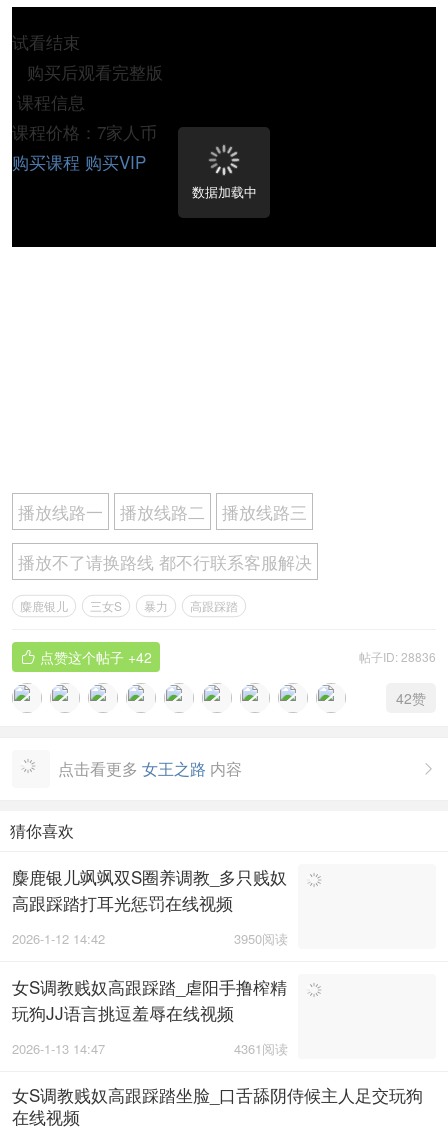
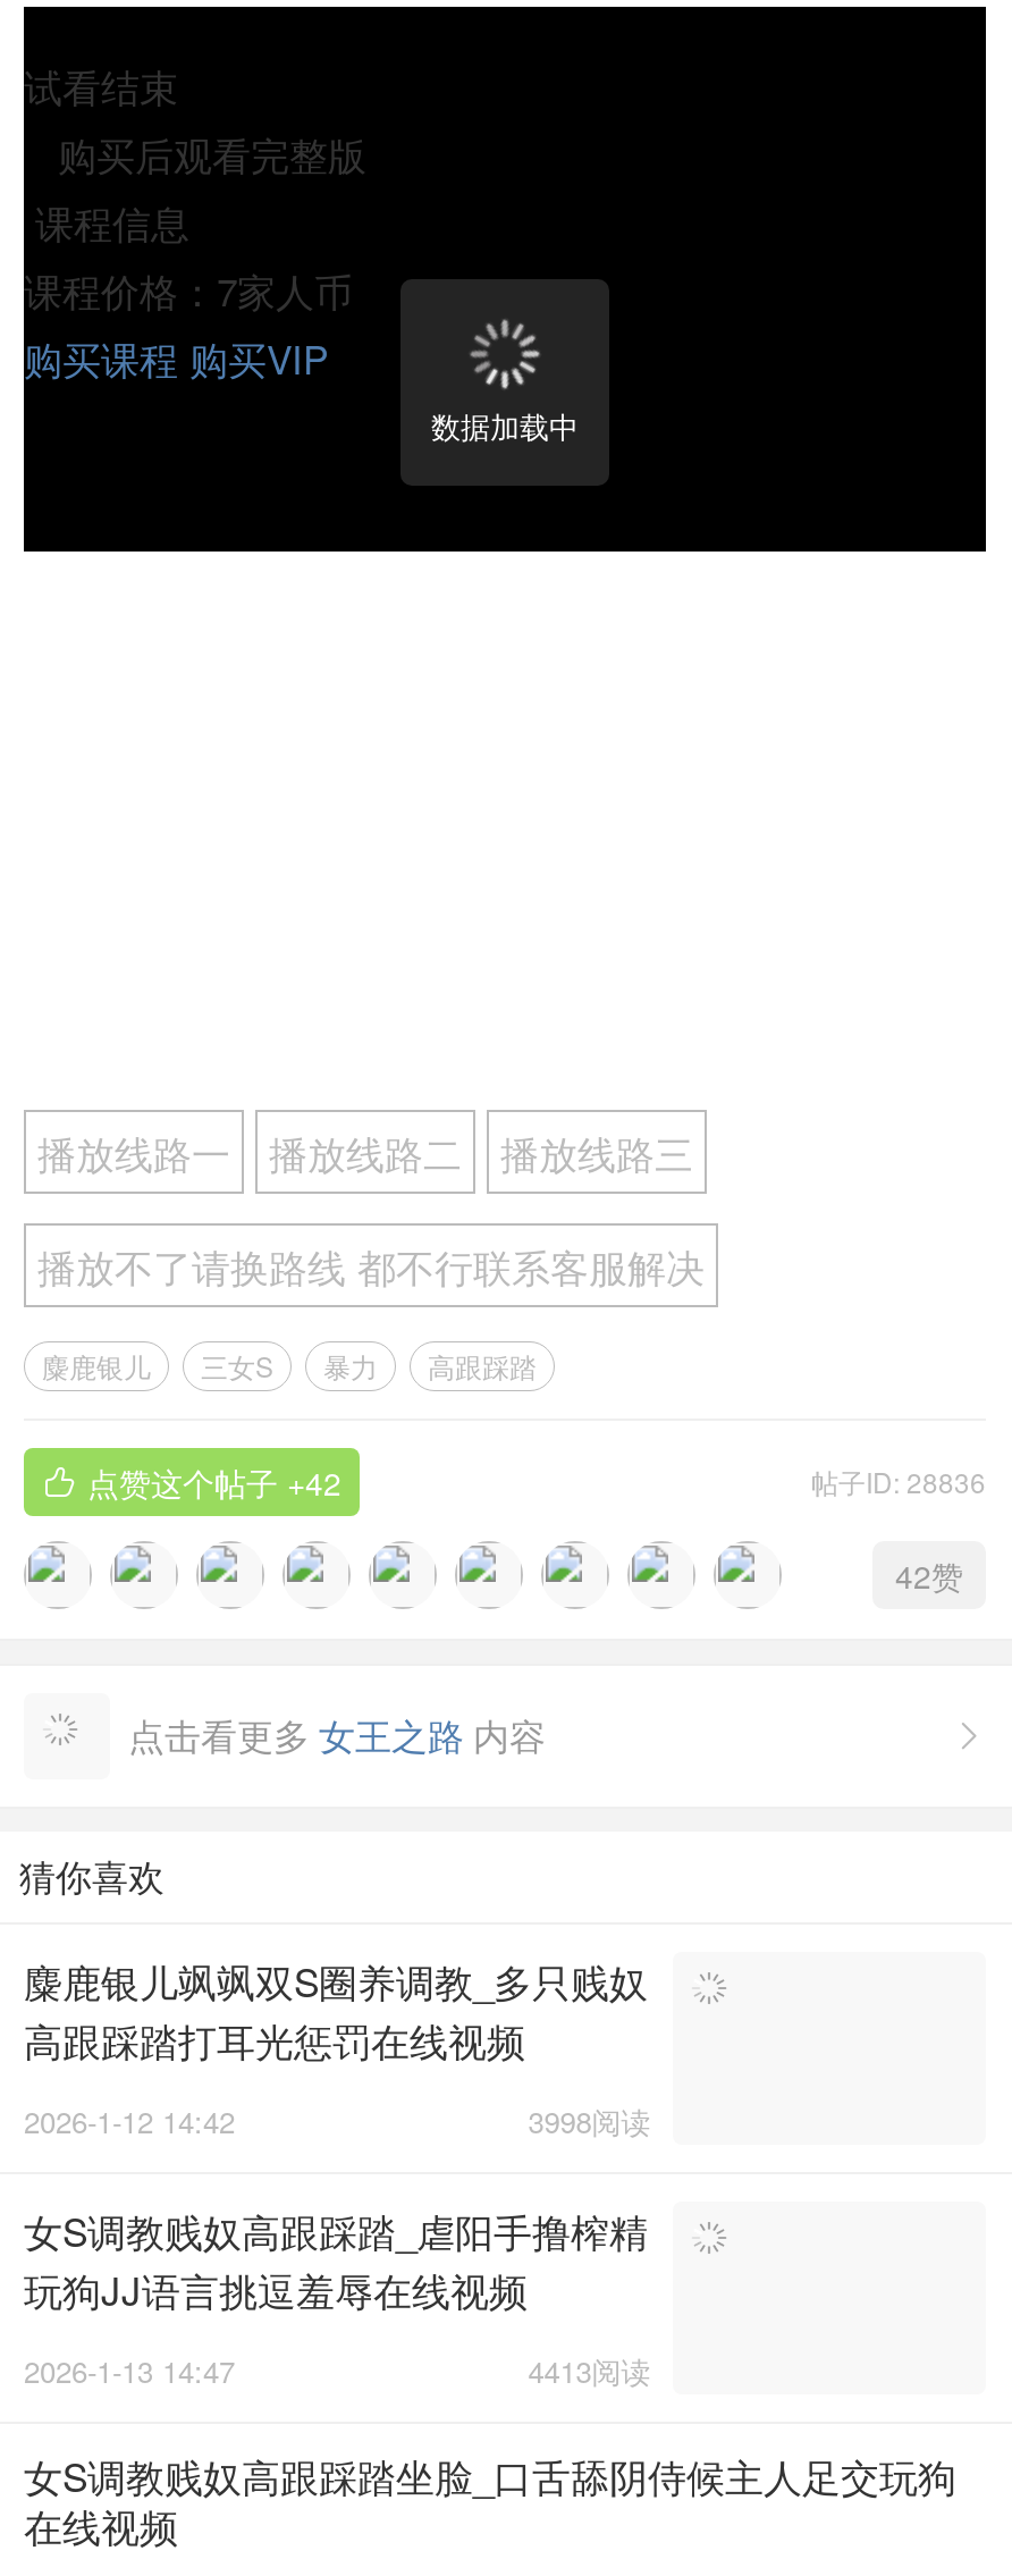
- 3950阅读
+ 3998阅读

- 4361阅读
+ 4413阅读
